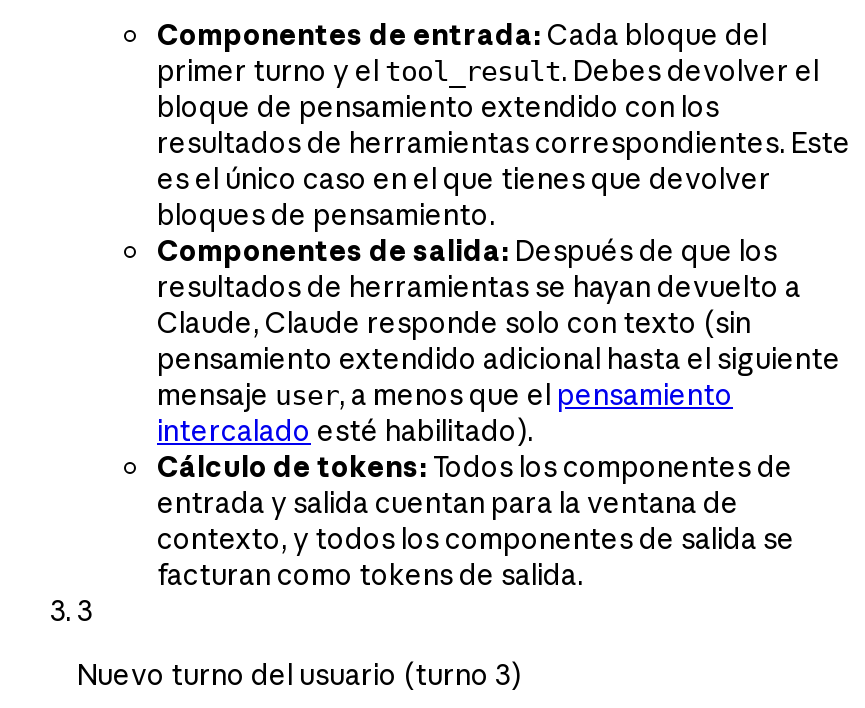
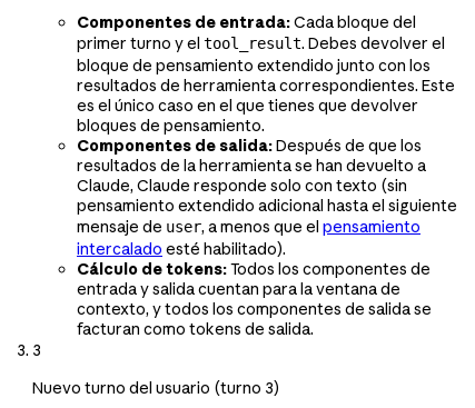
- bloque de pensamiento extendido con los
- resultados de herramientas correspondientes. Este
+ bloque de pensamiento extendido junto con los
+ resultados de herramienta correspondientes. Este

- resultados de herramientas se hayan devuelto a
+ resultados de la herramienta se han devuelto a

- mensaje user, a menos que el pensamiento
+ mensaje de user, a menos que el pensamiento
